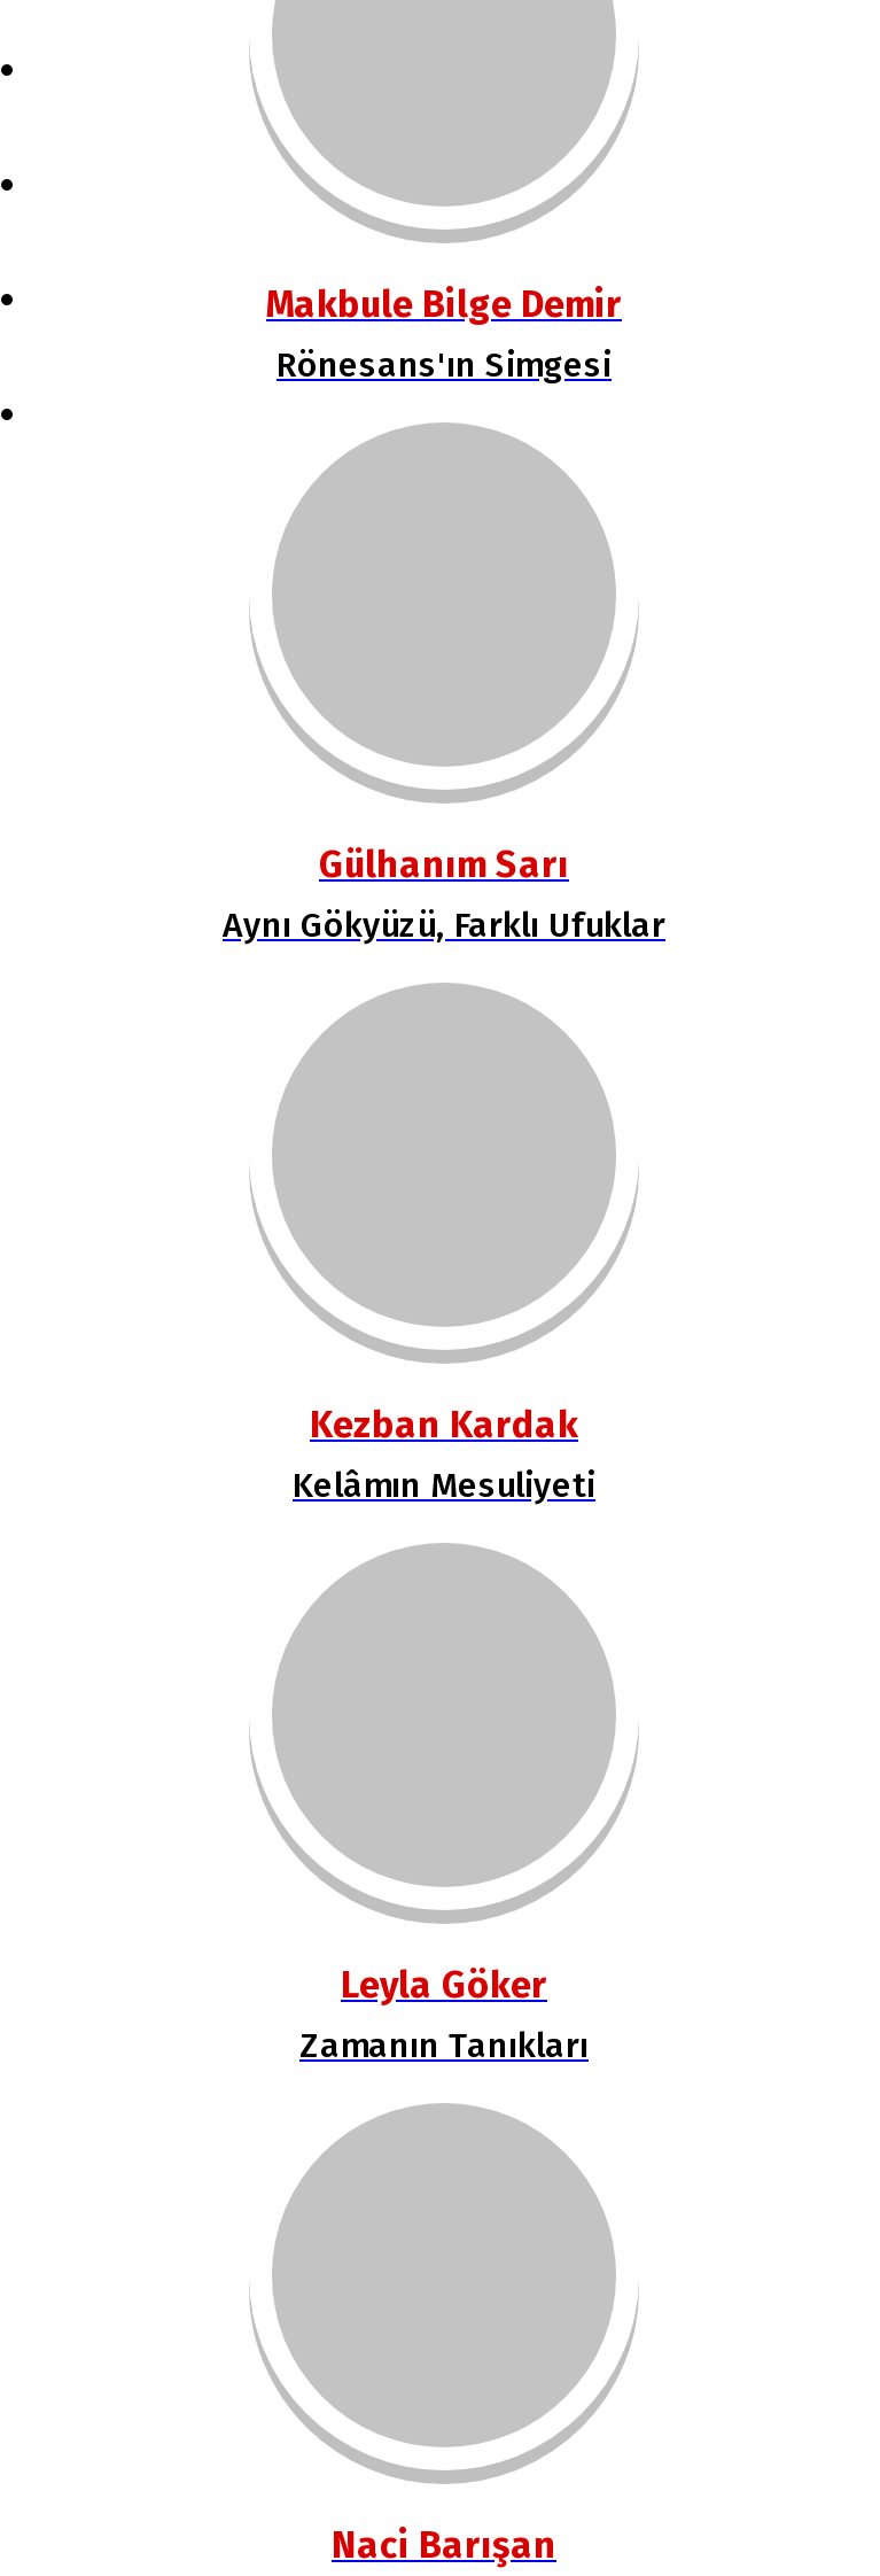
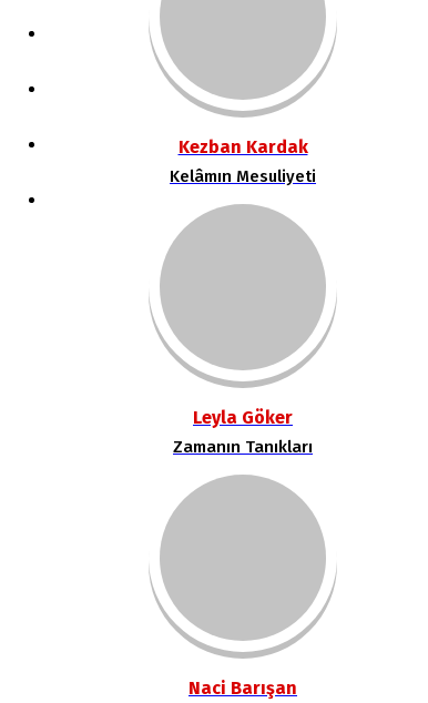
- Makbule Bilge Demir
- Rönesans'ın Simgesi

- Gülhanım Sarı
- Aynı Gökyüzü, Farklı Ufuklar
